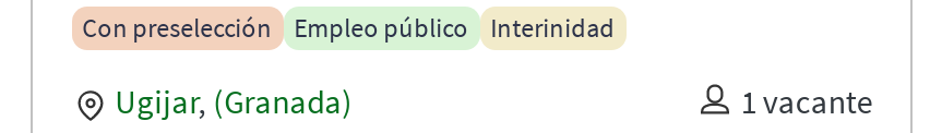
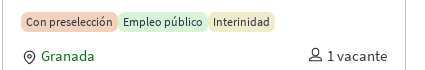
- Ugijar, (Granada)
+ Granada
